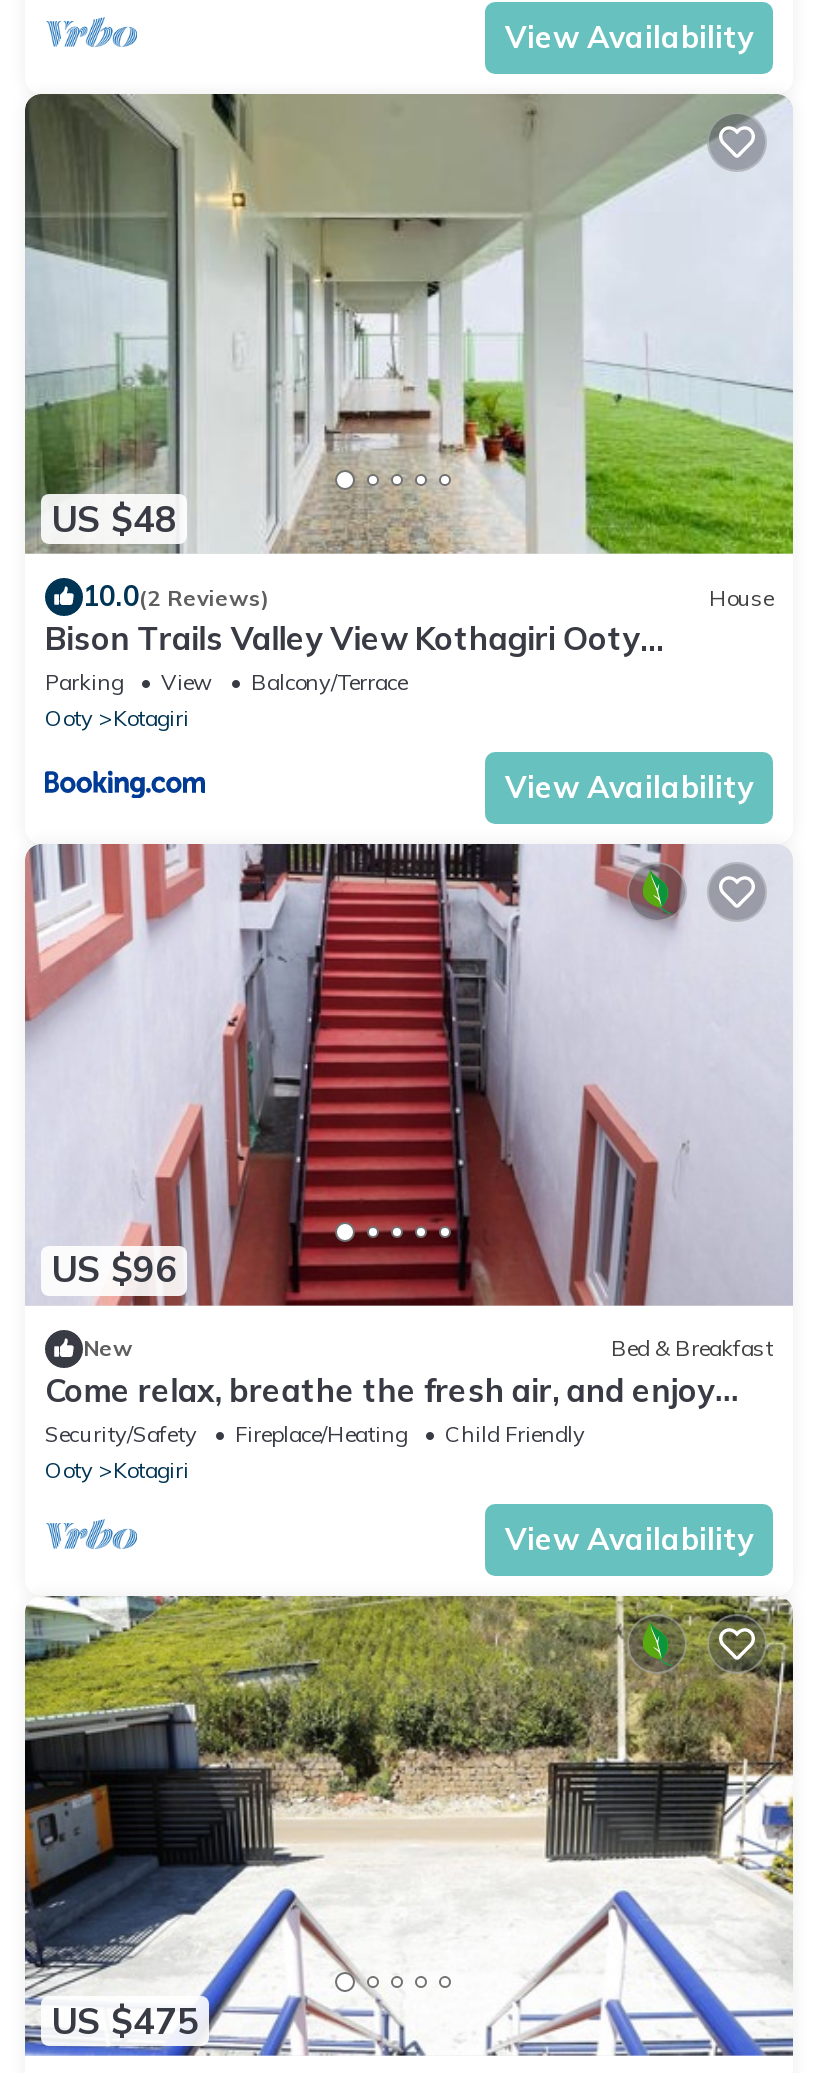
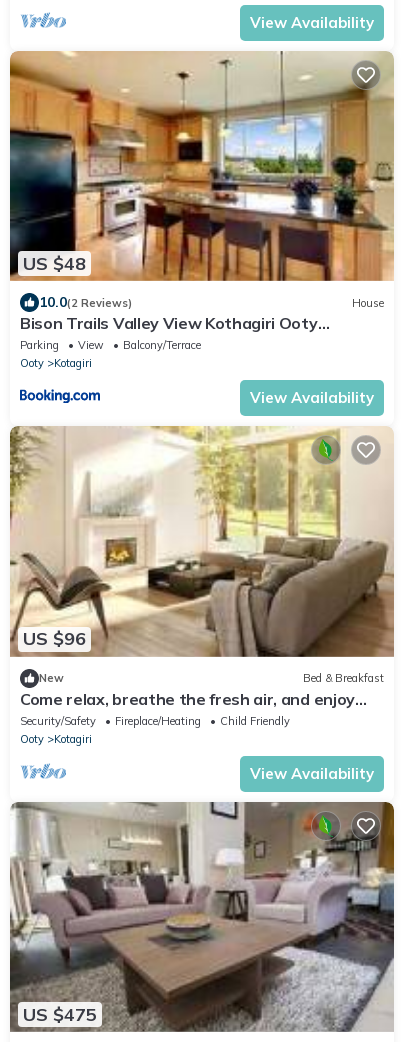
- [image]
+ [image]

- [image]
+ [image]

- [image]
+ [image]
